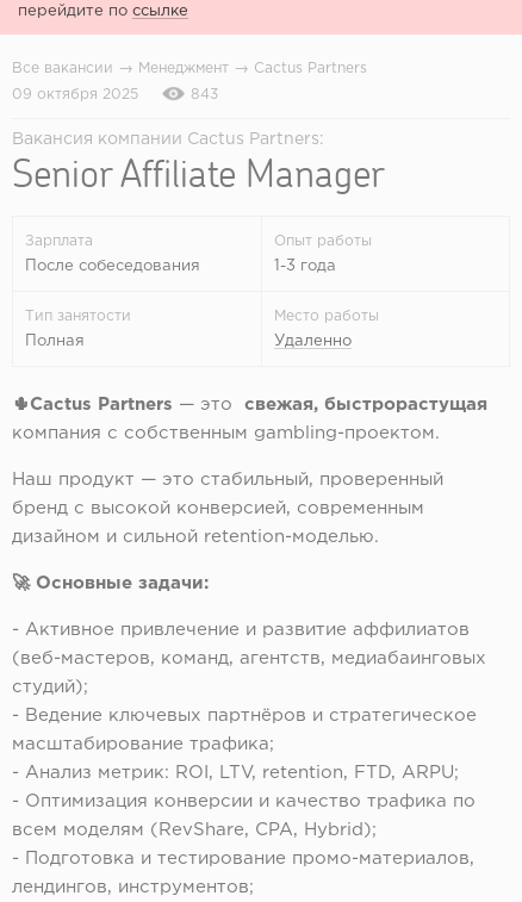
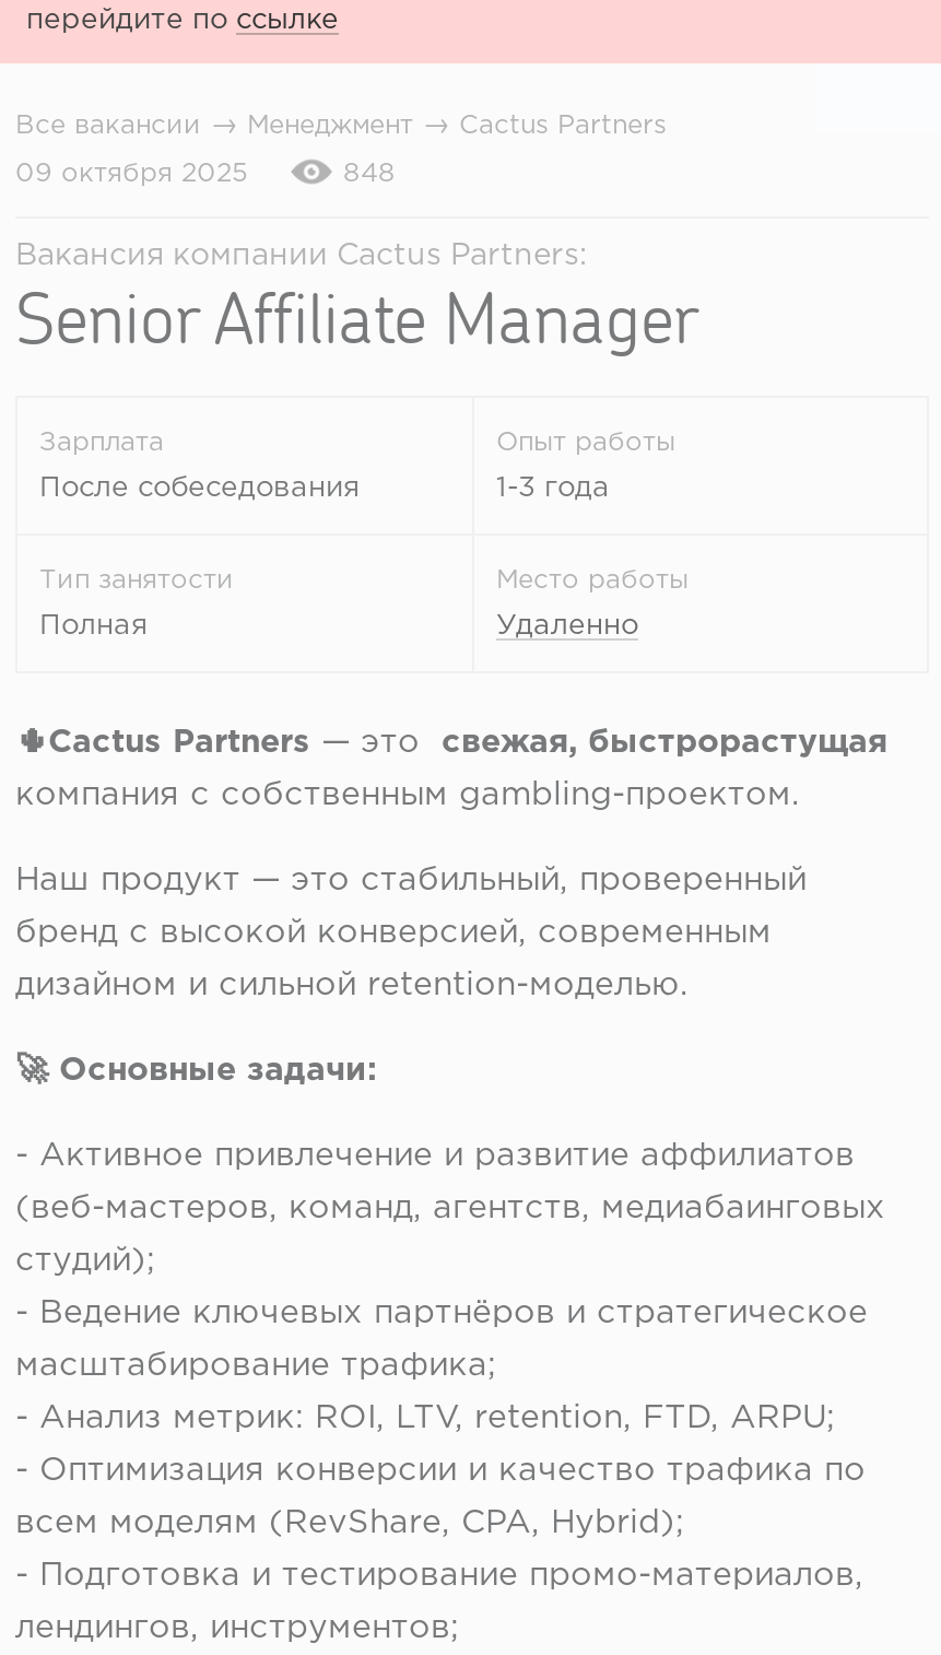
- 843
+ 848
